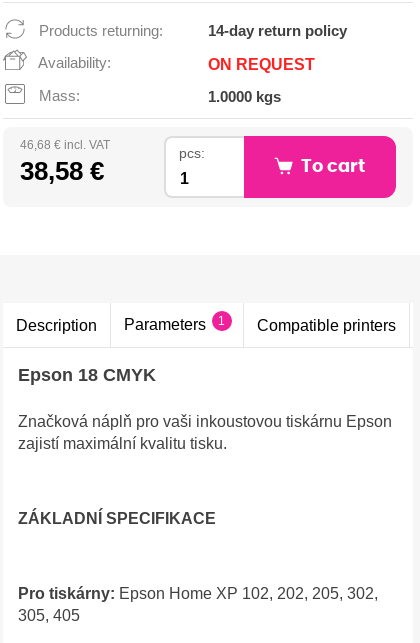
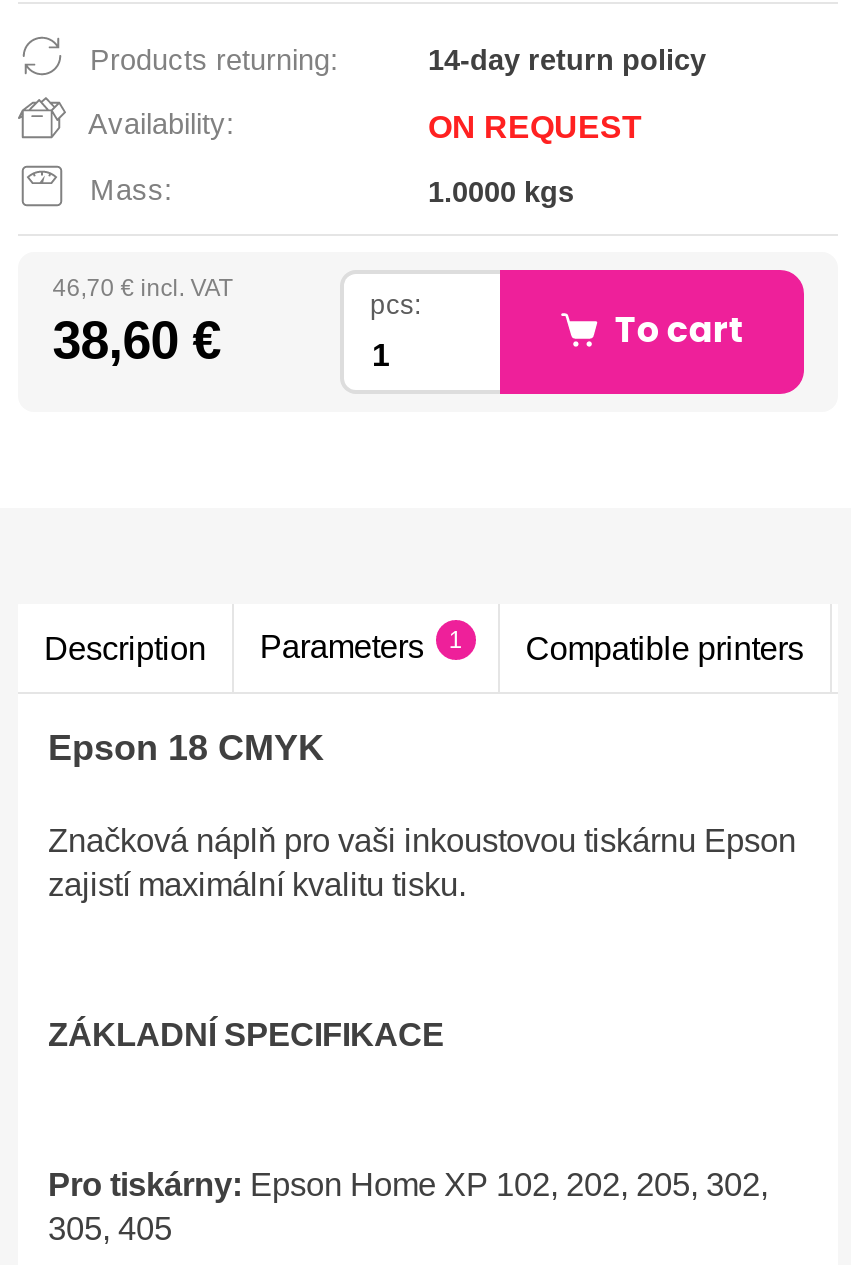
- 46,68 € incl. VAT
+ 46,70 € incl. VAT

- 38,58 €
+ 38,60 €
